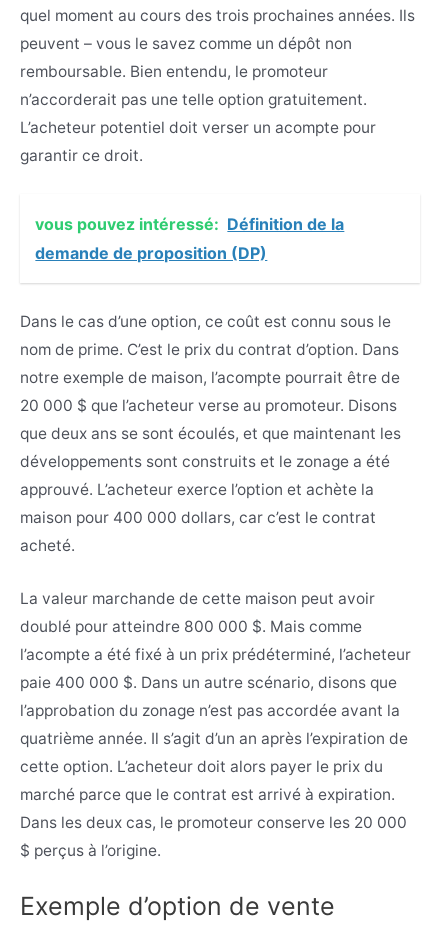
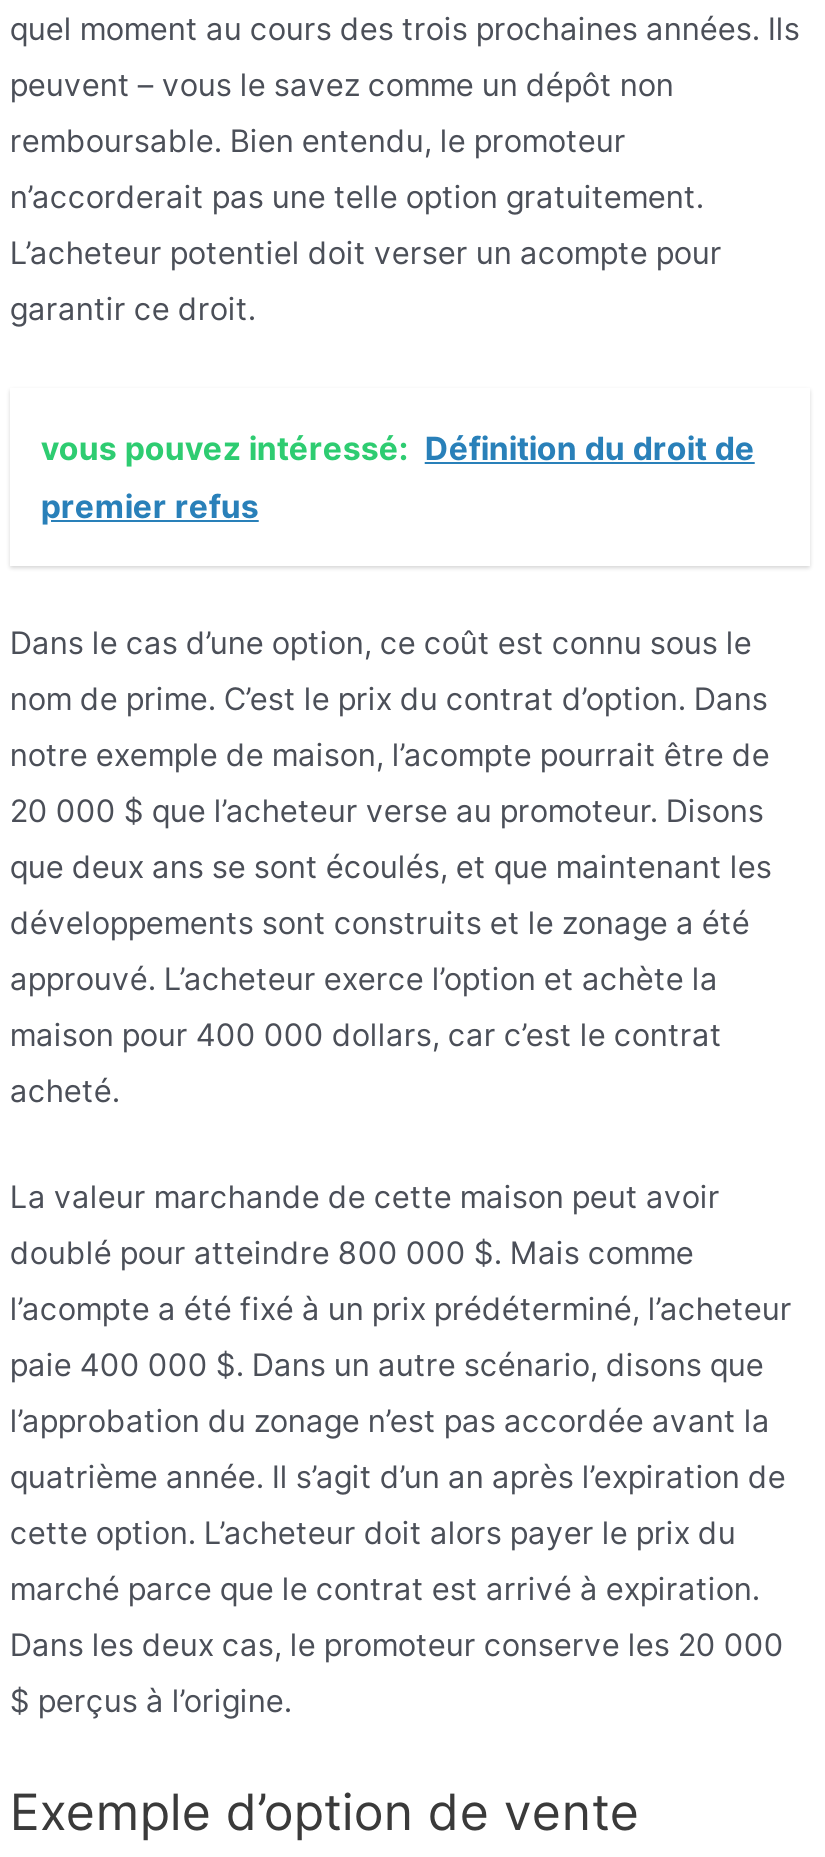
- vous pouvez intéressé: Définition de la
- demande de proposition (DP)
+ vous pouvez intéressé: Définition du droit de
+ premier refus
